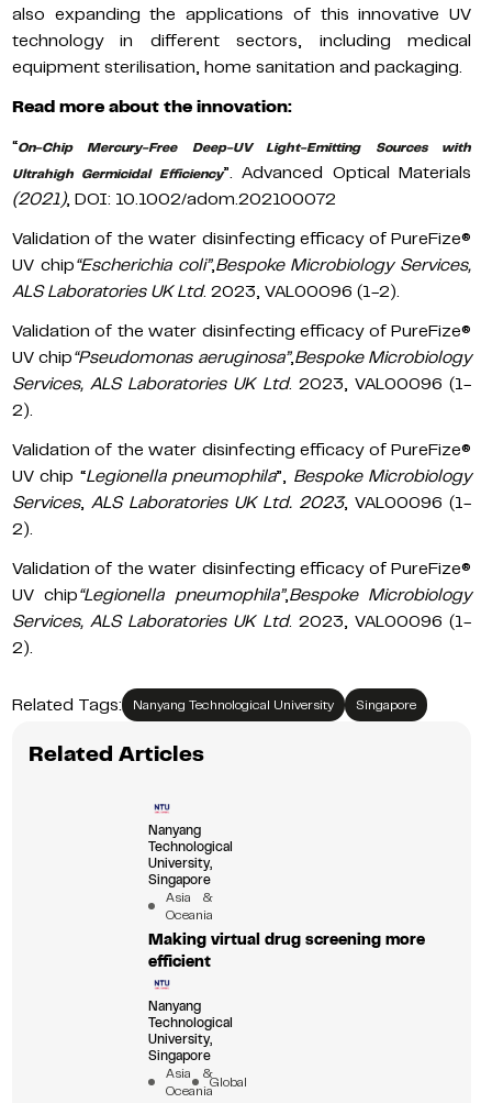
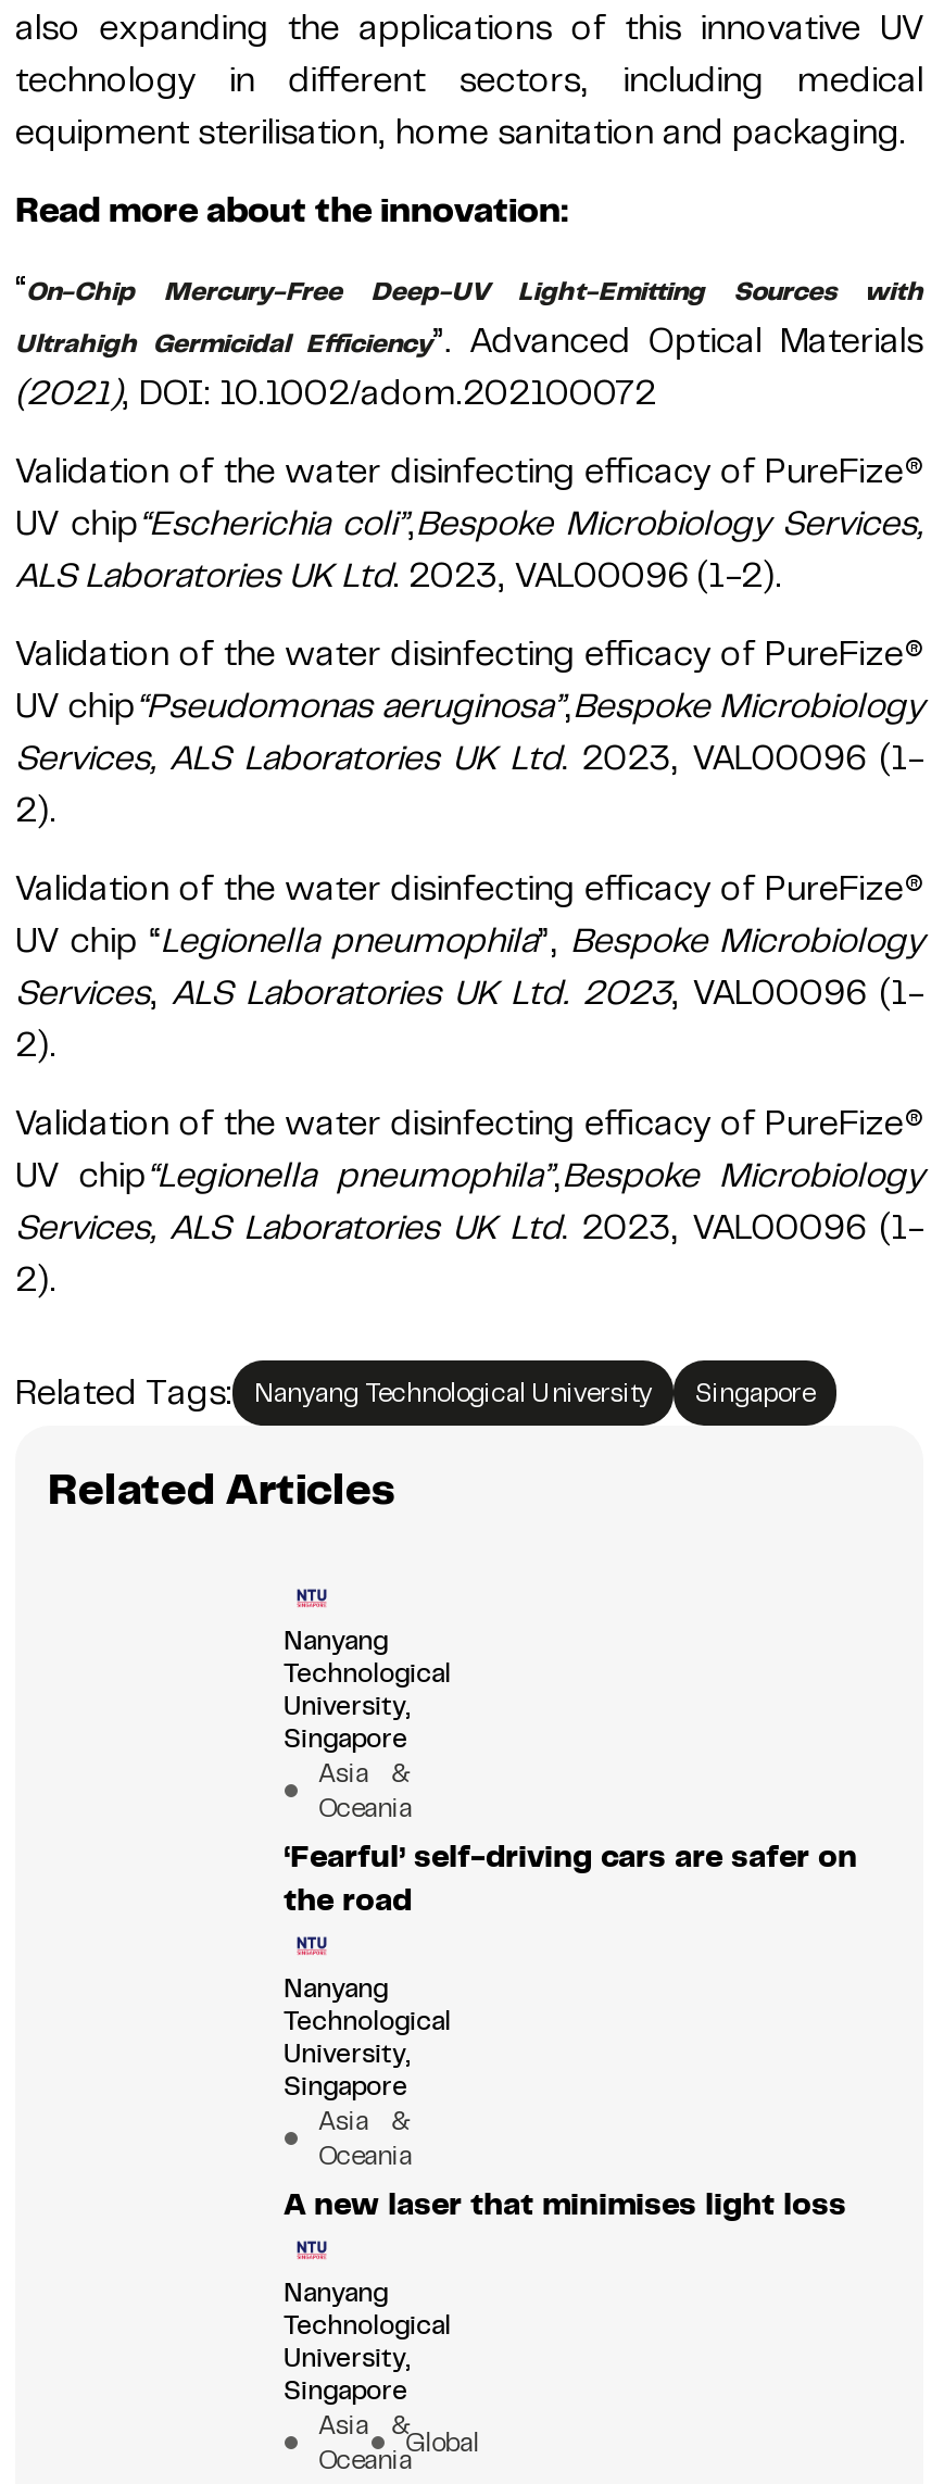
- Making virtual drug screening more
- efficient
+ ‘Fearful’ self-driving cars are safer on
+ the road
+ Nanyang
+ Technological
+ University,
+ Singapore
+ Asia &
+ Oceania
+ A new laser that minimises light loss
